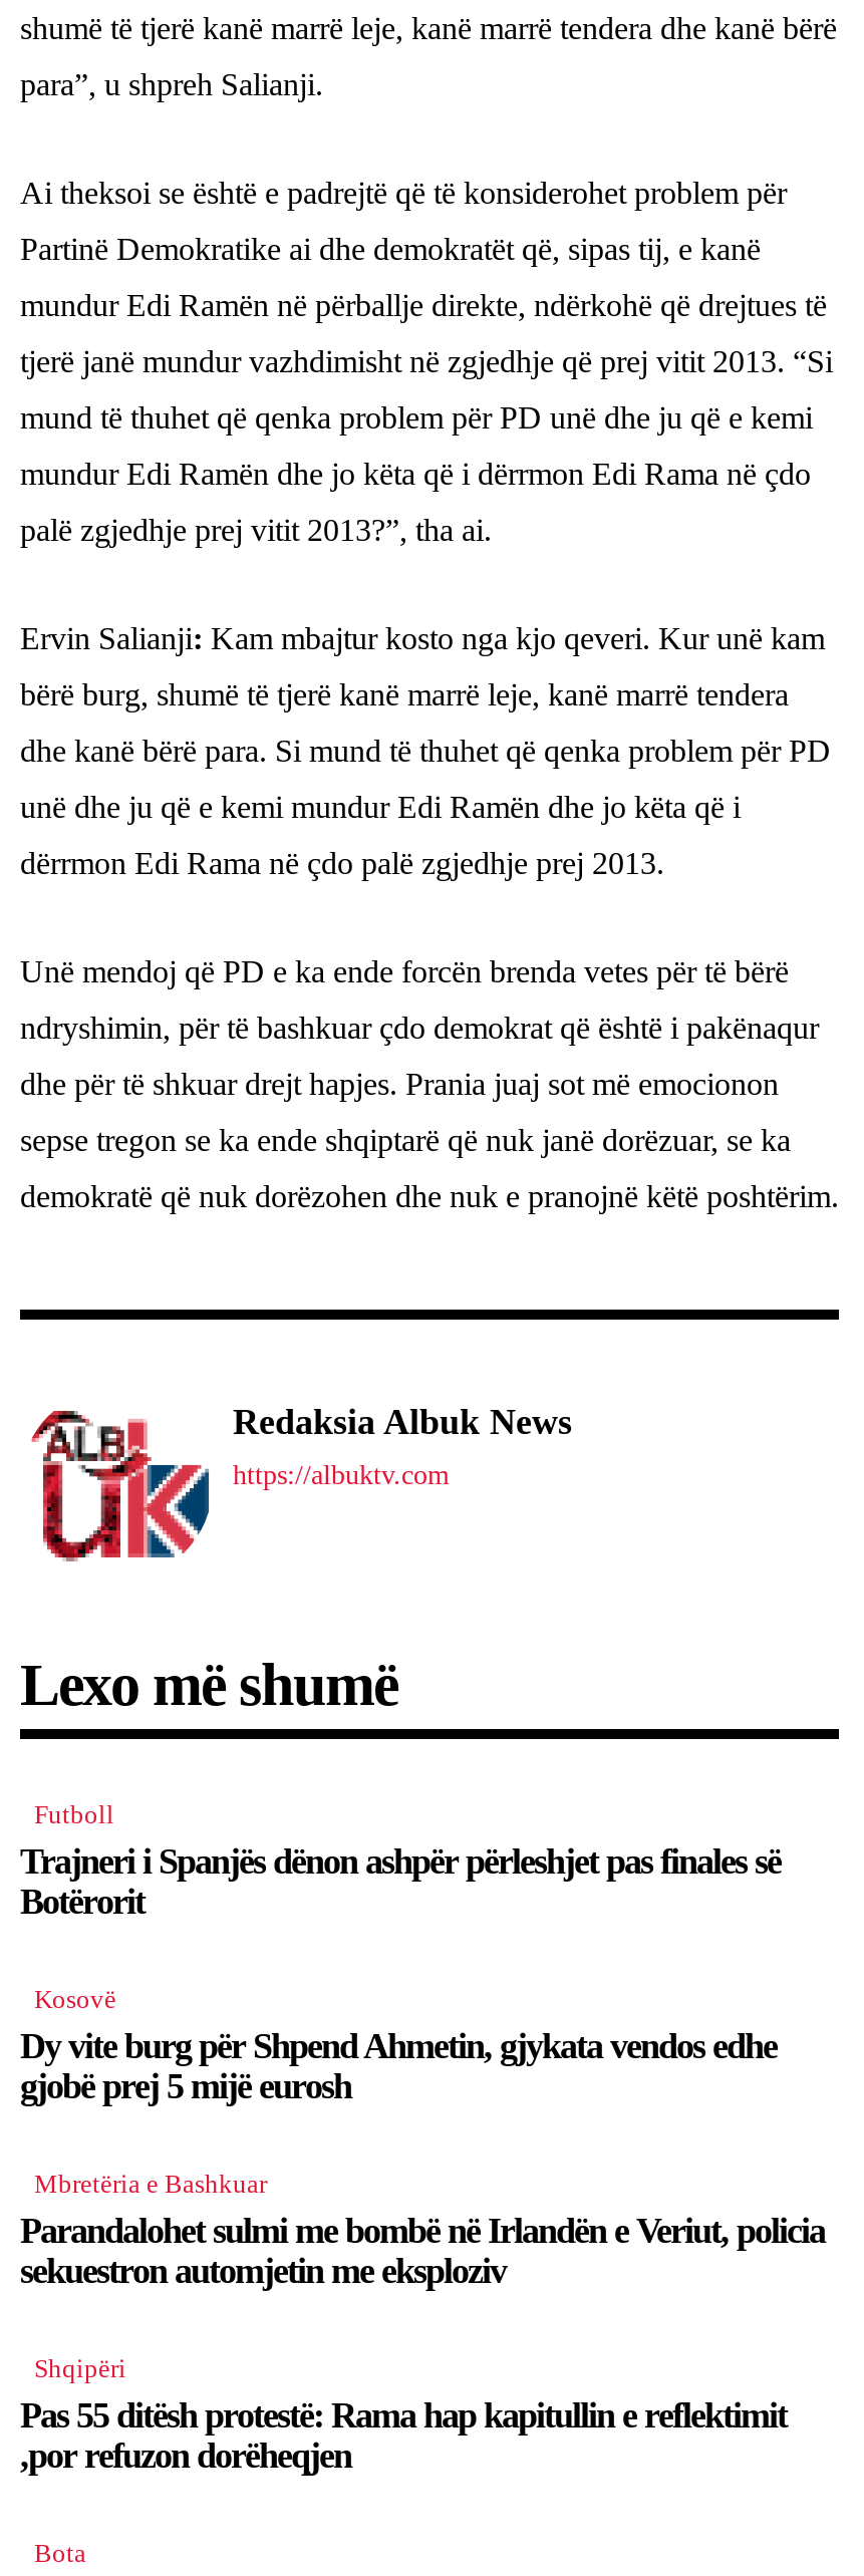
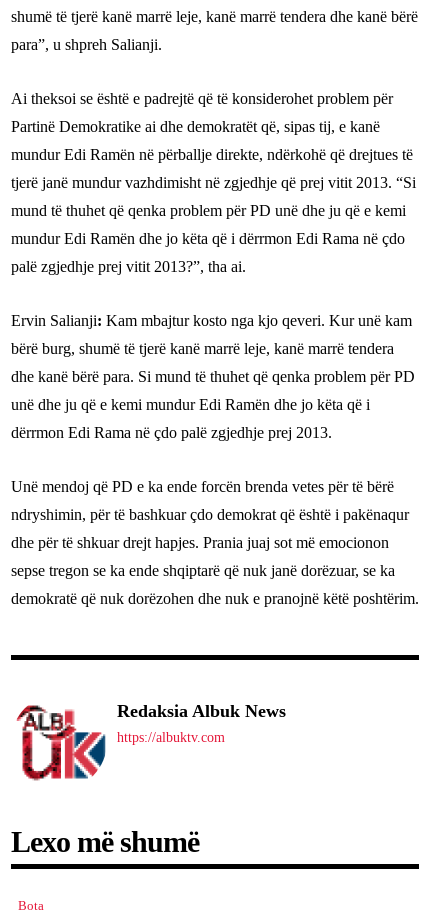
- Futboll
- Trajneri i Spanjës dënon ashpër përleshjet pas finales së
- Botërorit
- Kosovë
- Dy vite burg për Shpend Ahmetin, gjykata vendos edhe
- gjobë prej 5 mijë eurosh
- Mbretëria e Bashkuar
- Parandalohet sulmi me bombë në Irlandën e Veriut, policia
- sekuestron automjetin me eksploziv
- Shqipëri
- Pas 55 ditësh protestë: Rama hap kapitullin e reflektimit
- ,por refuzon dorëheqjen
